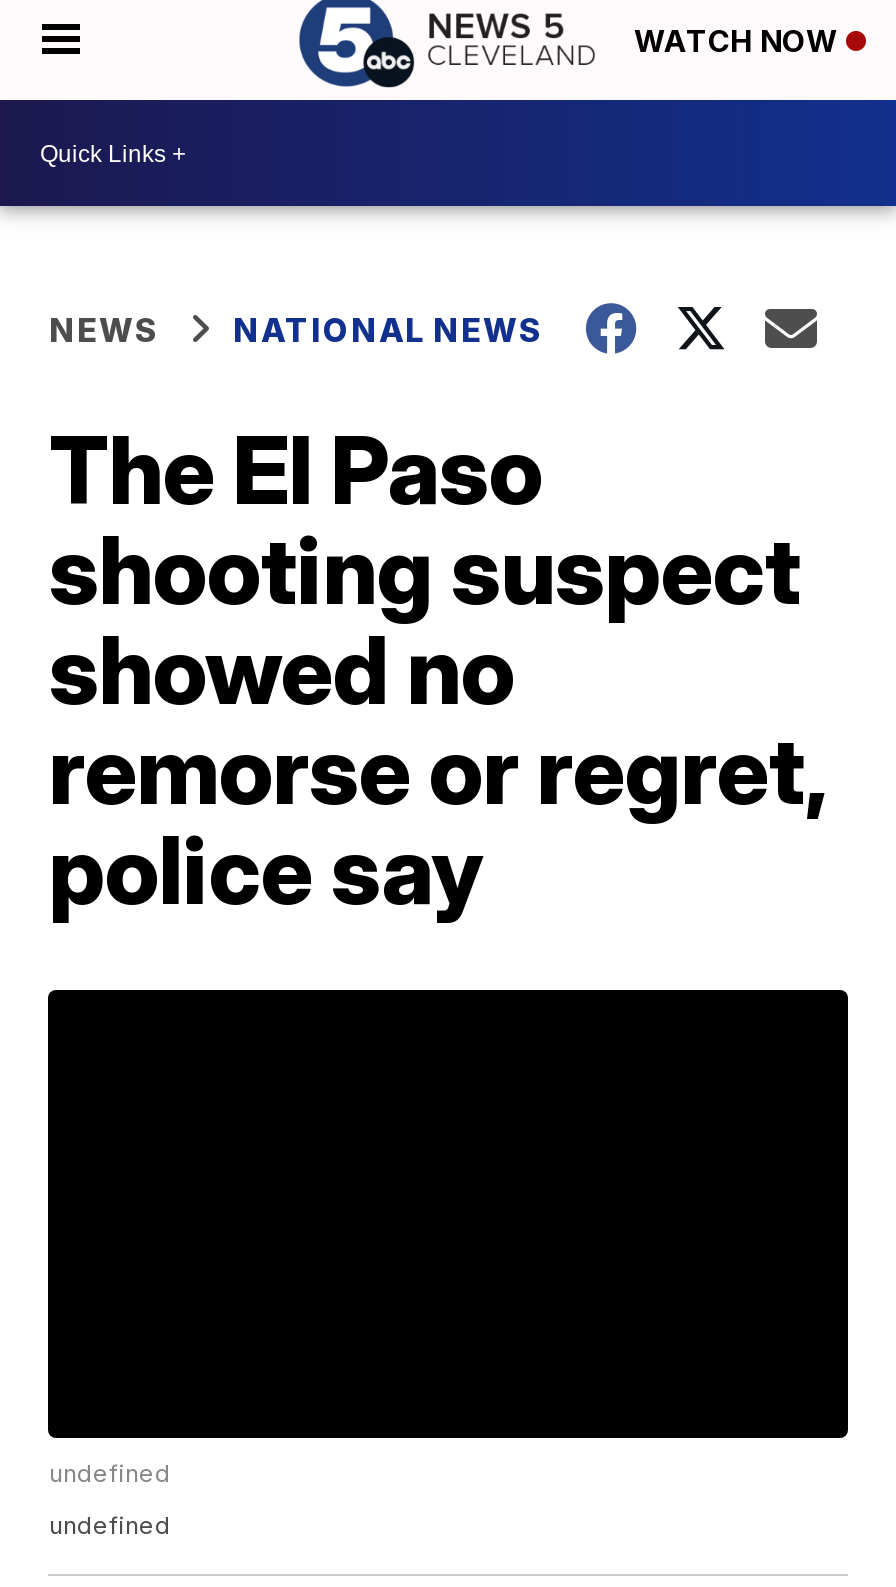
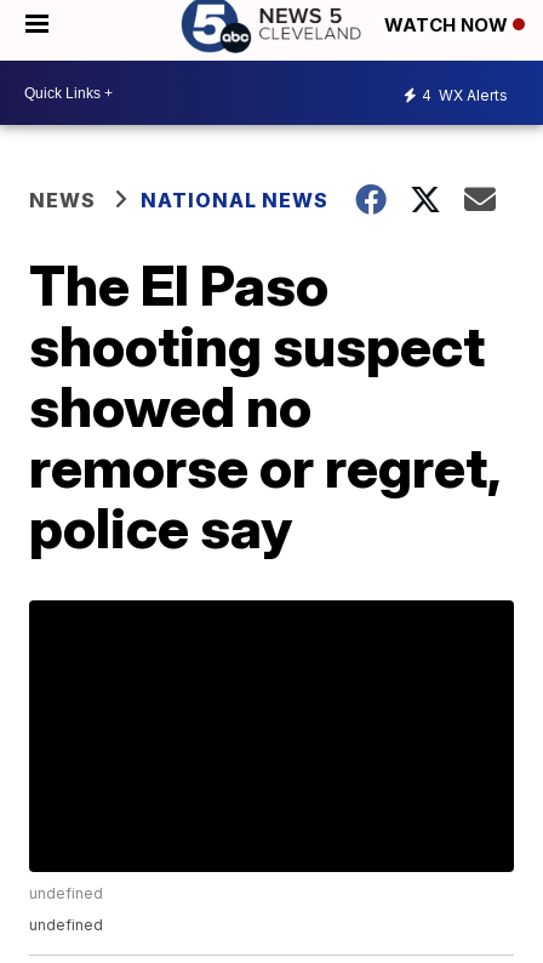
+ 4 WX Alerts
